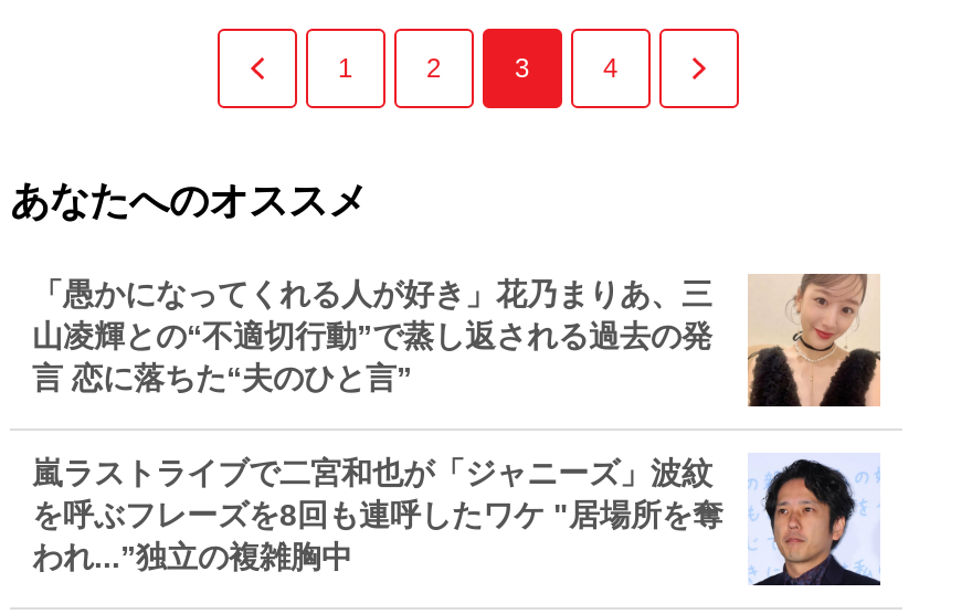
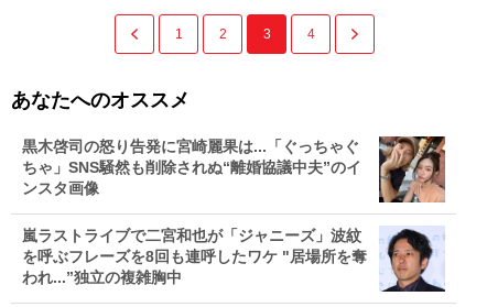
- [image]
- 「愚かになってくれる人が好き」花乃まりあ、三
- 山凌輝との“不適切行動”で蒸し返される過去の発
- 言 恋に落ちた“夫のひと言”
+ [image]
+ 黒木啓司の怒り告発に宮崎麗果は...「ぐっちゃぐ
+ ちゃ」SNS騒然も削除されぬ“離婚協議中夫”のイ
+ ンスタ画像
